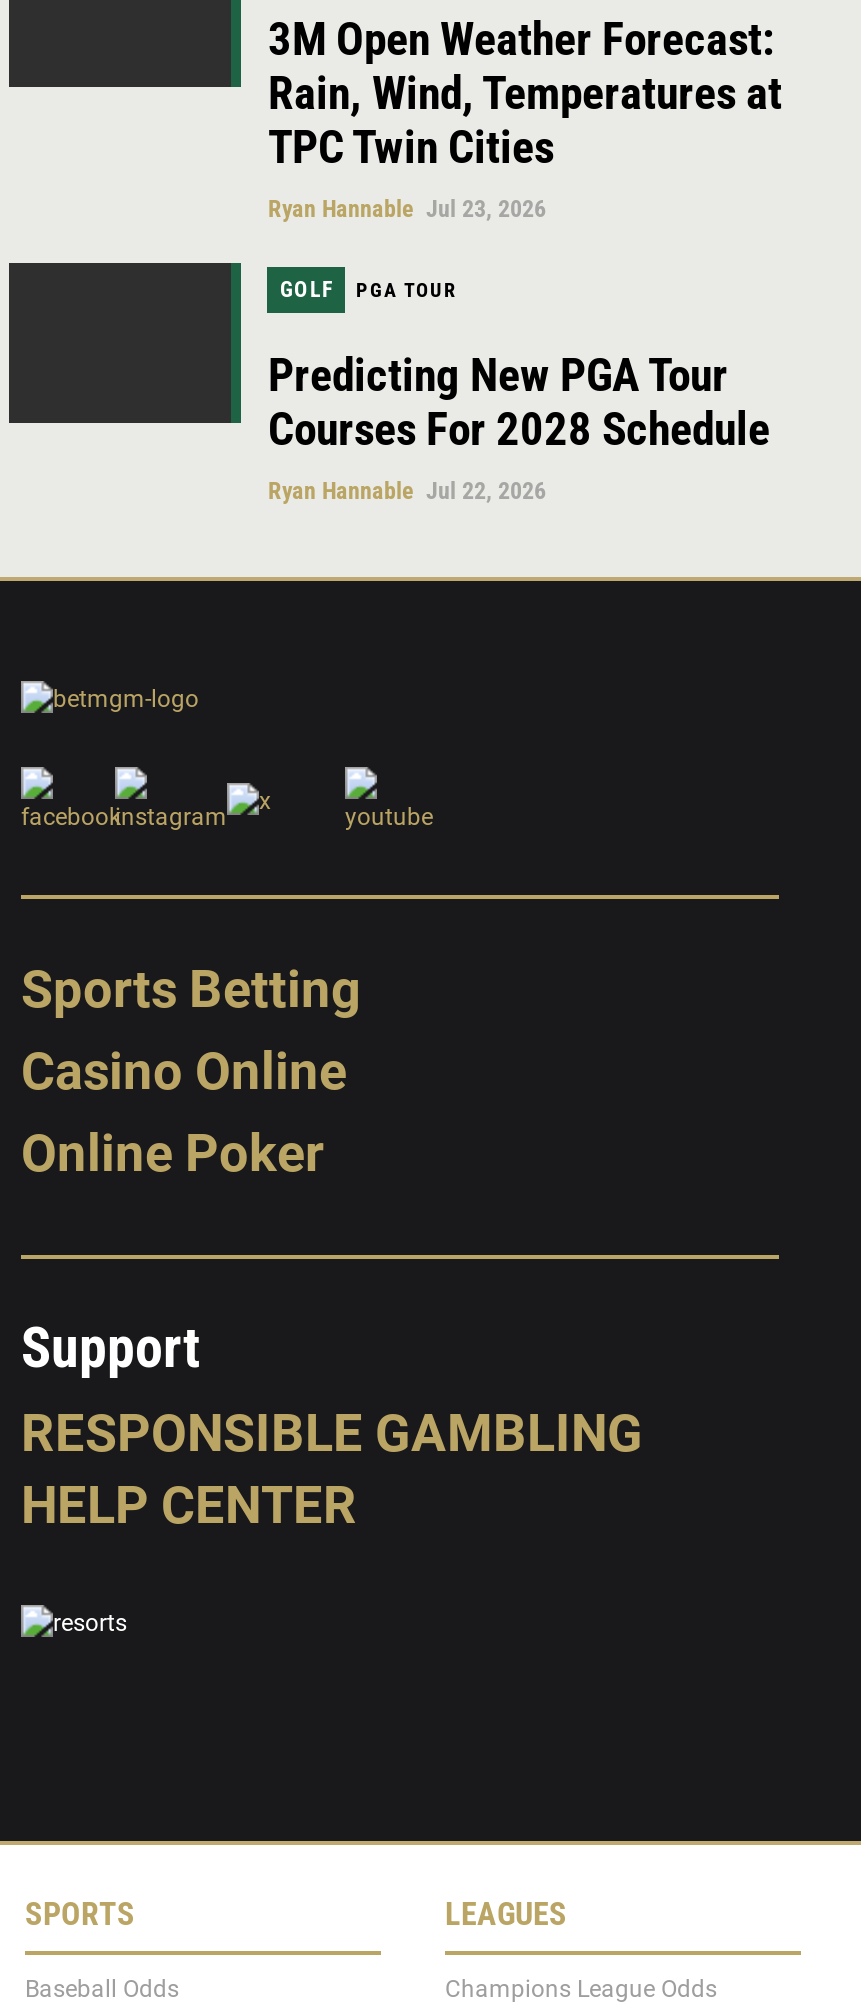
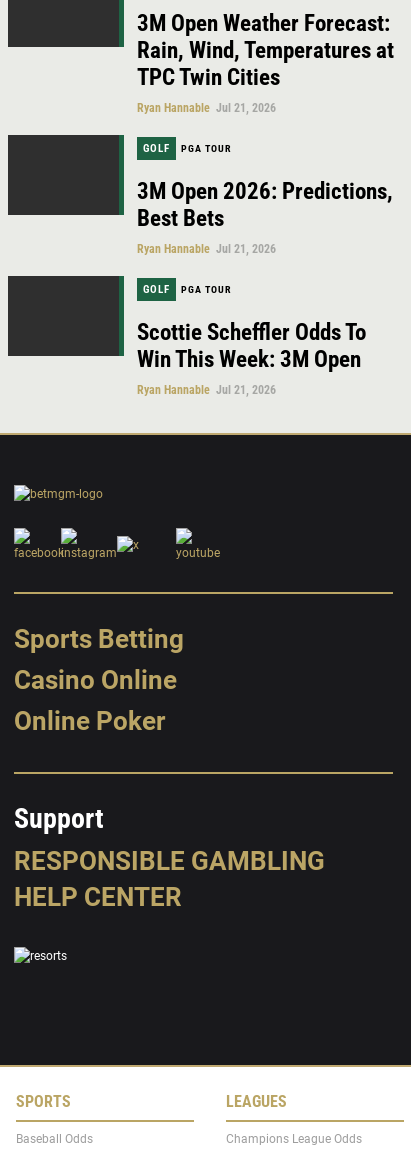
- Ryan Hannable Jul 23, 2026
+ Ryan Hannable Jul 21, 2026

- Predicting New PGA Tour
- Courses For 2028 Schedule
- Ryan Hannable Jul 22, 2026
+ 3M Open 2026: Predictions,
+ Best Bets
+ Ryan Hannable Jul 21, 2026
+ GOLF
+ PGA TOUR
+ Scottie Scheffler Odds To
+ Win This Week: 3M Open
+ Ryan Hannable Jul 21, 2026
